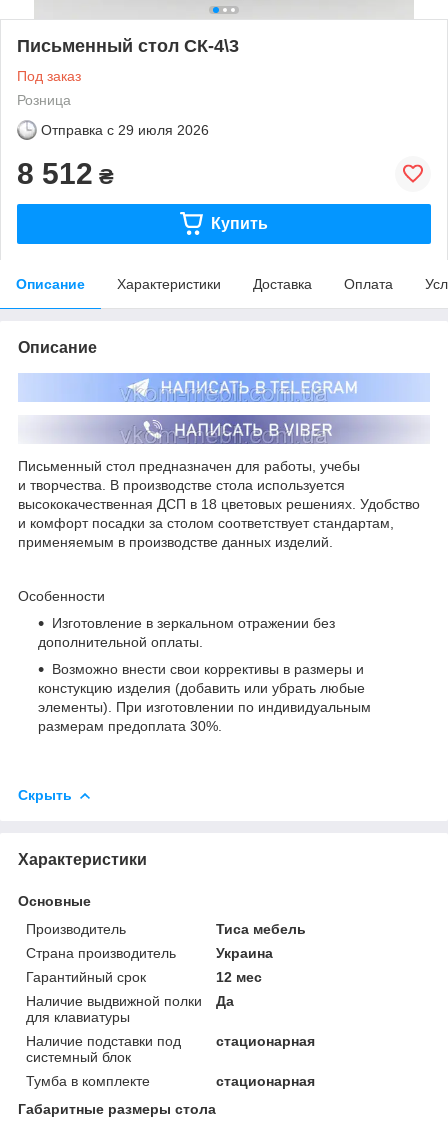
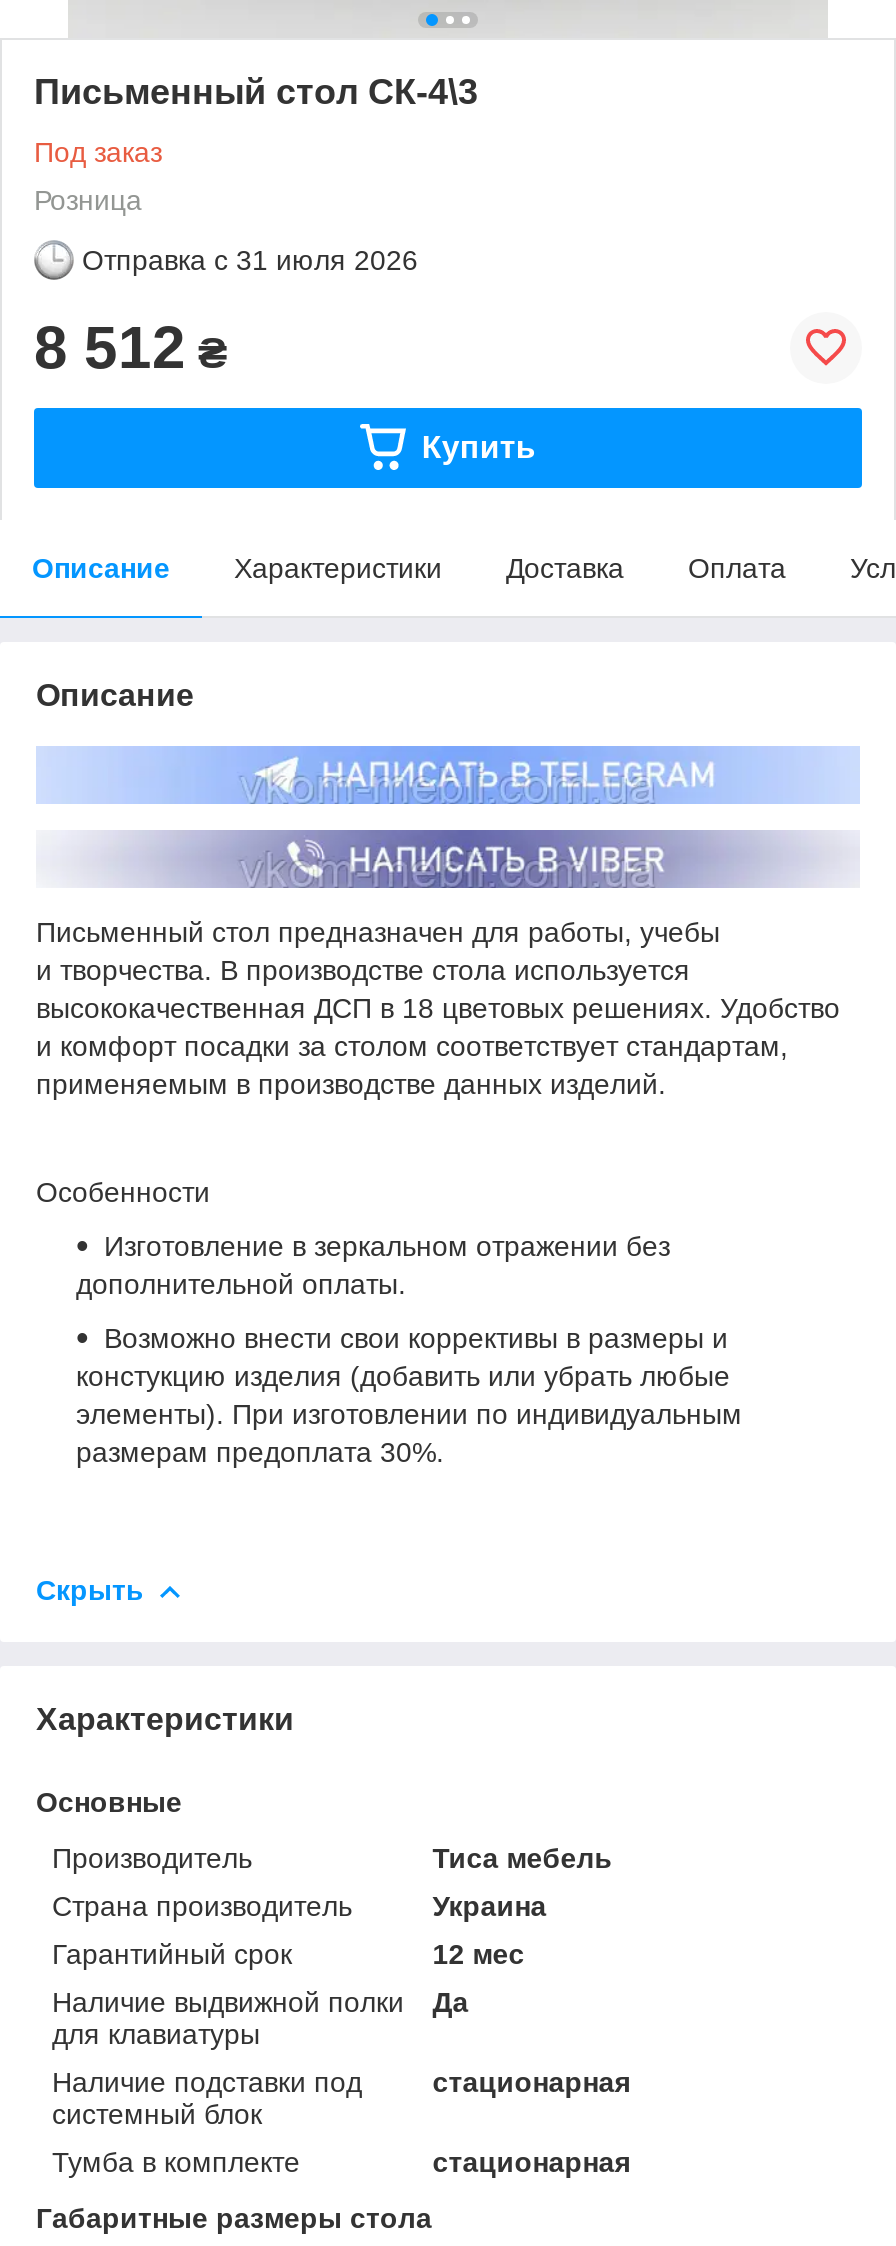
- Отправка с 29 июля 2026
+ Отправка с 31 июля 2026
